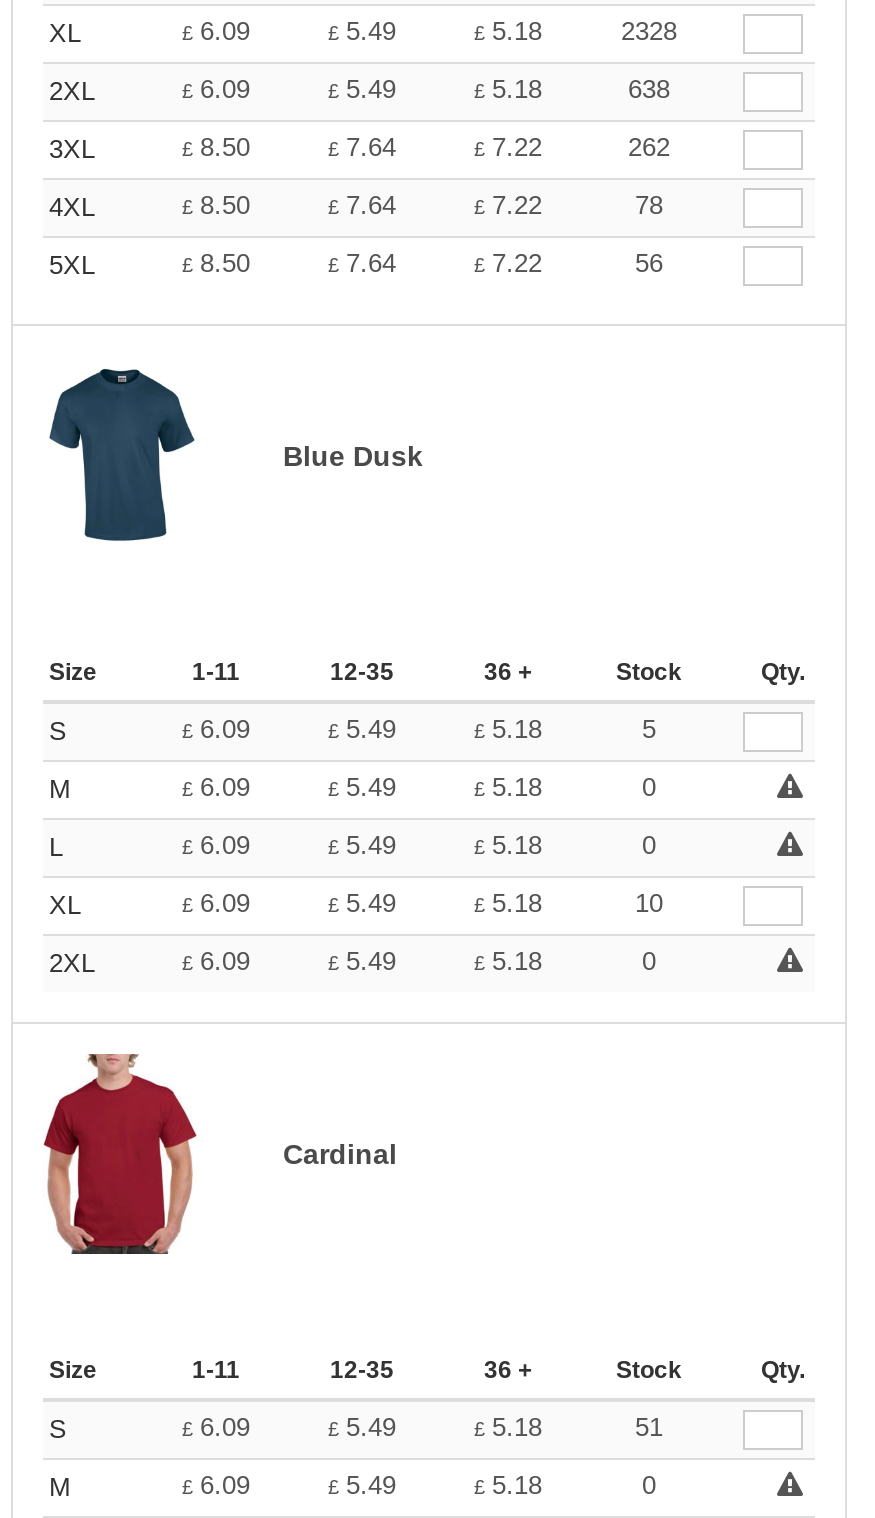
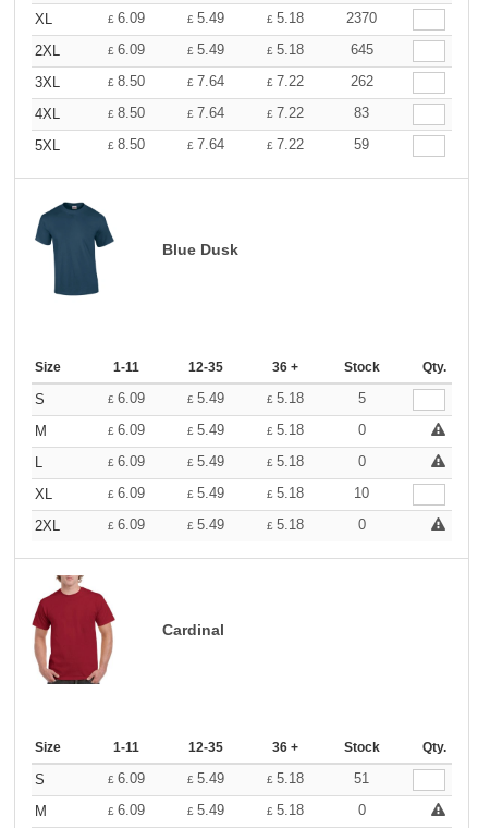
- 2328
+ 2370

- 638
+ 645

- 78
+ 83

- 56
+ 59
